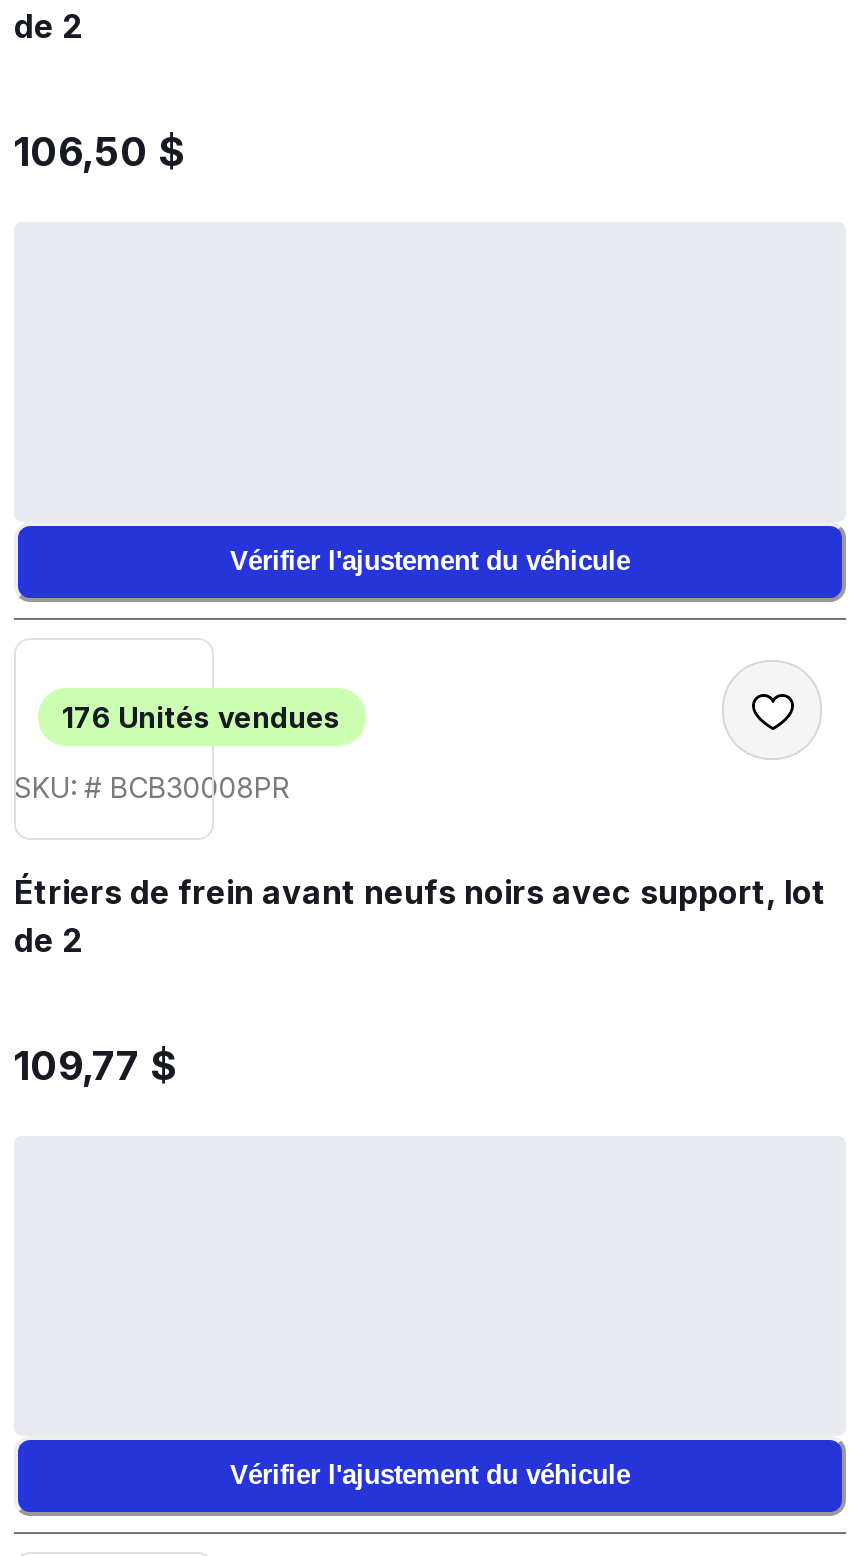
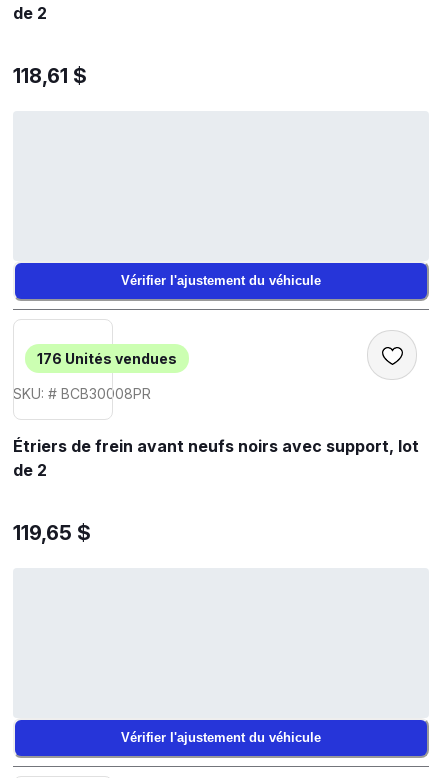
- 106,50 $
+ 118,61 $

- 109,77 $
+ 119,65 $
